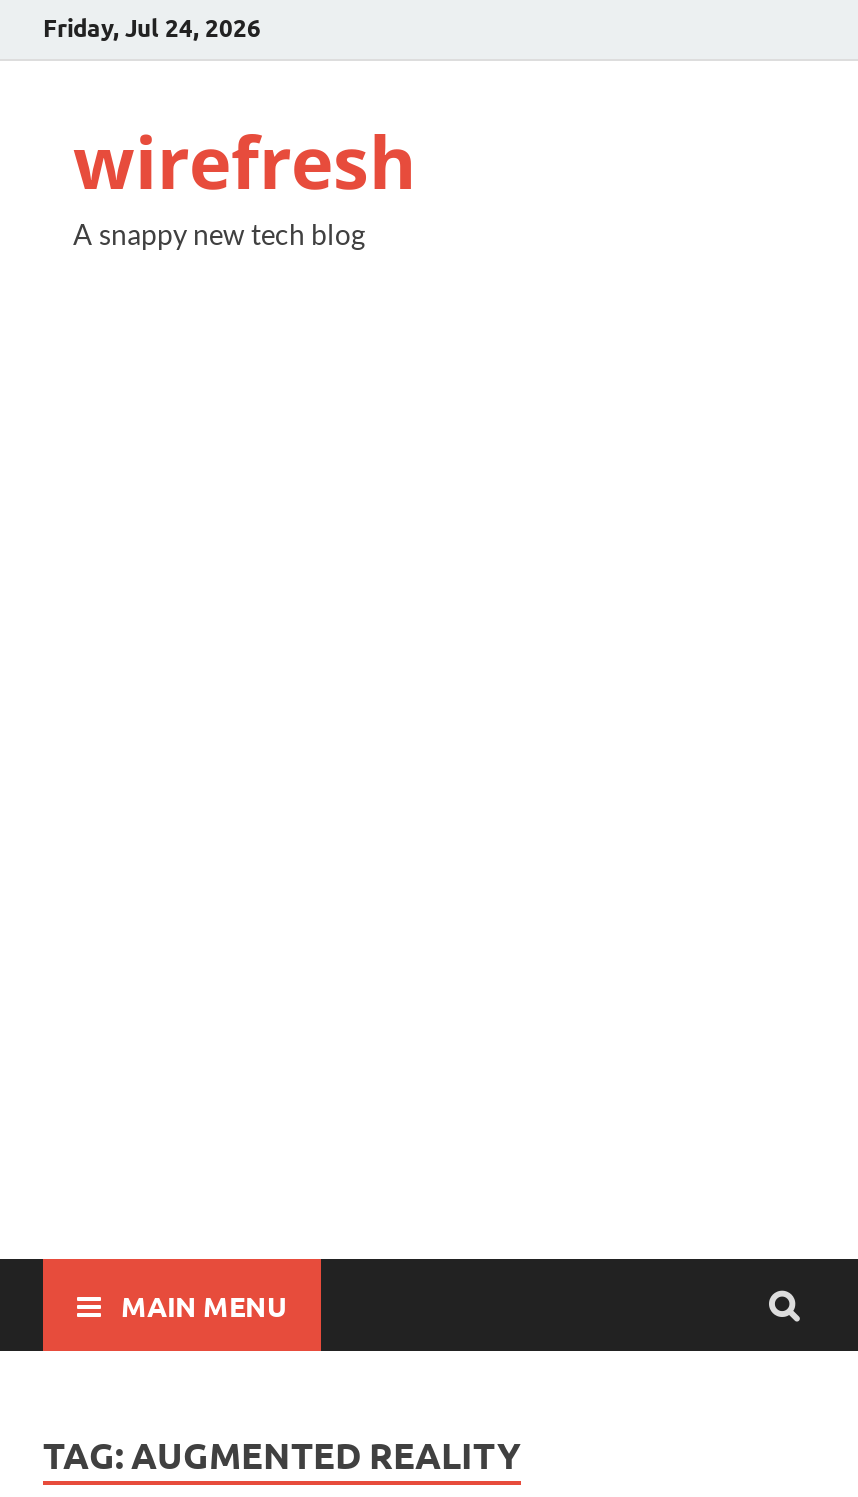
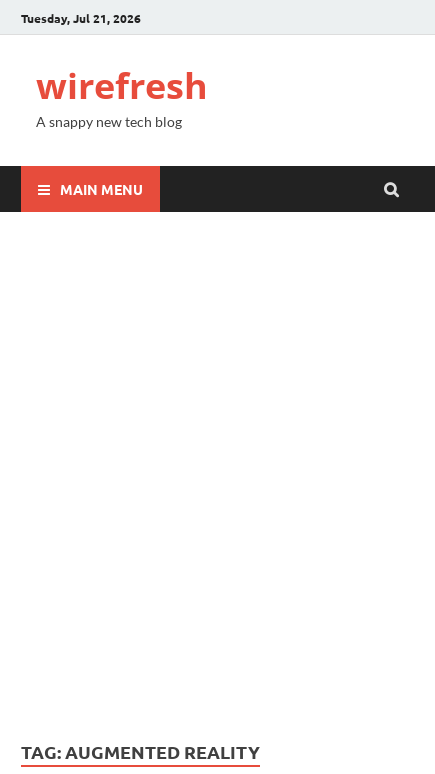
- Friday, Jul 24, 2026
+ Tuesday, Jul 21, 2026

moved up: MAIN MENU
